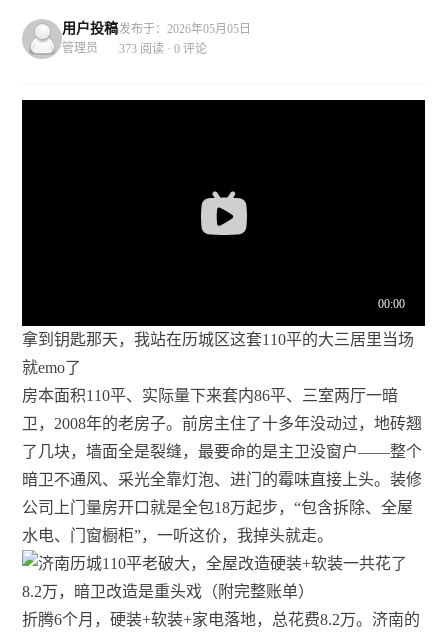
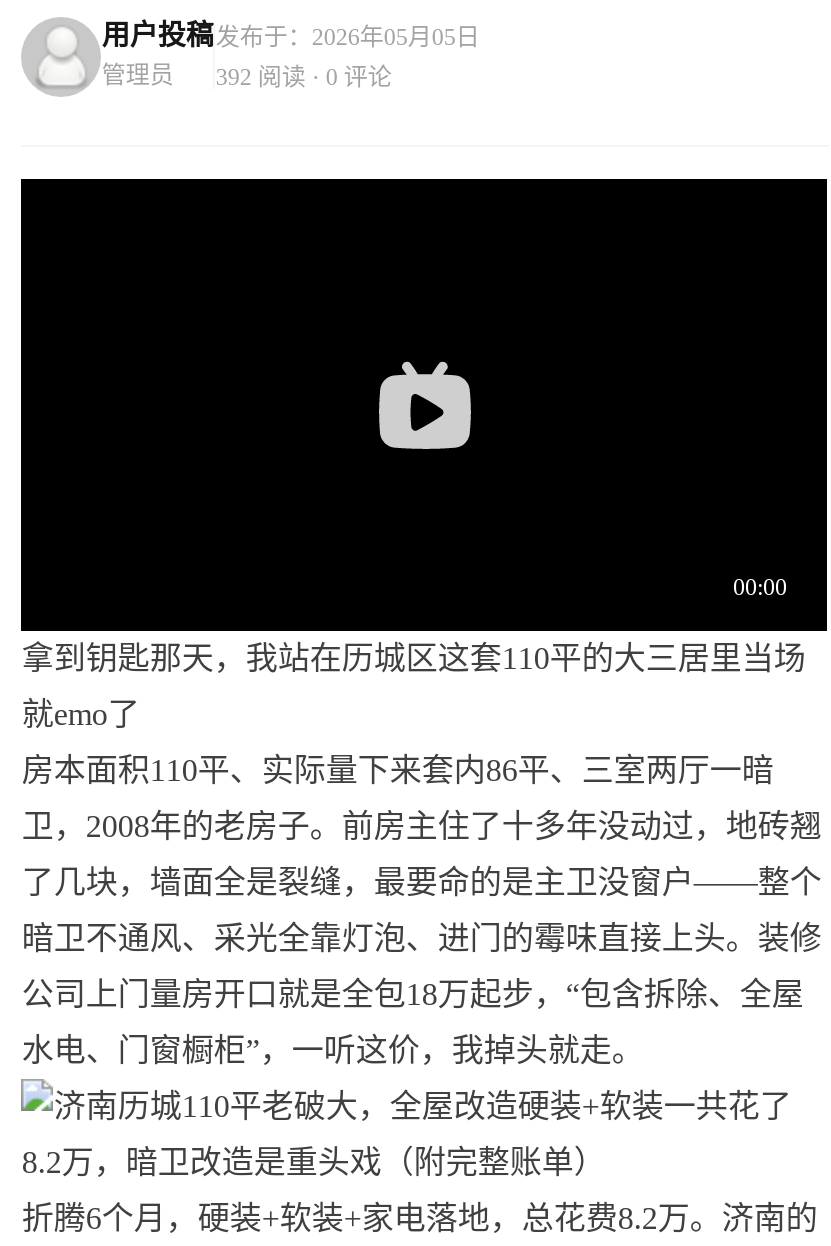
- 管理员 373 阅读 · 0 评论
+ 管理员 392 阅读 · 0 评论
